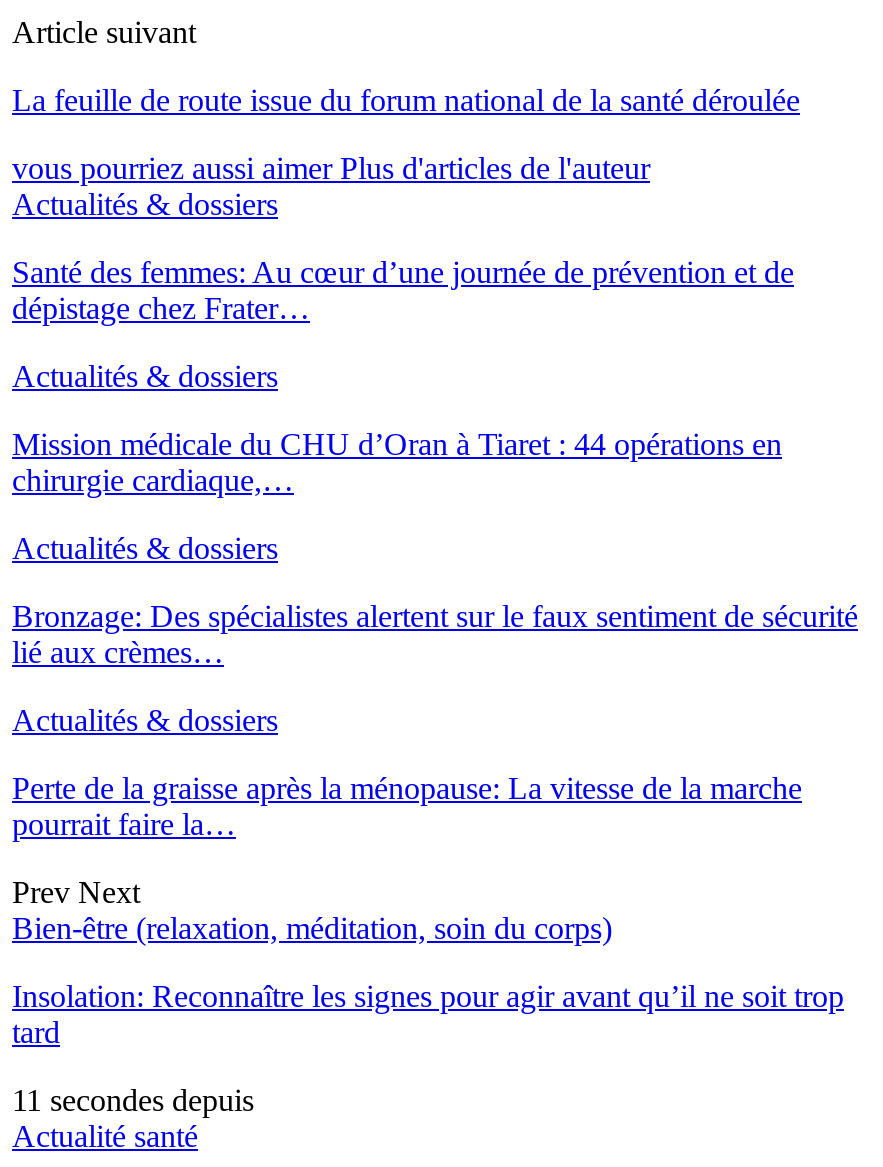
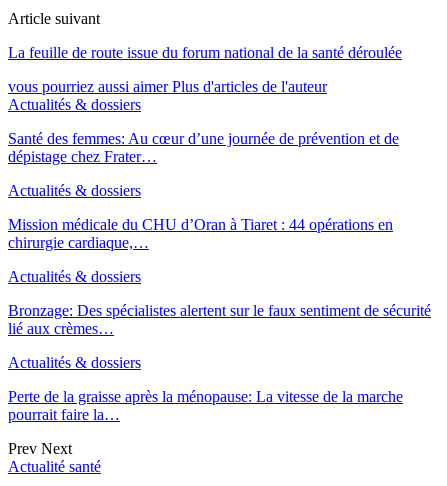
- Bien-être (relaxation, méditation, soin du corps)
- Insolation: Reconnaître les signes pour agir avant qu’il ne soit trop
- tard
- 11 secondes depuis
